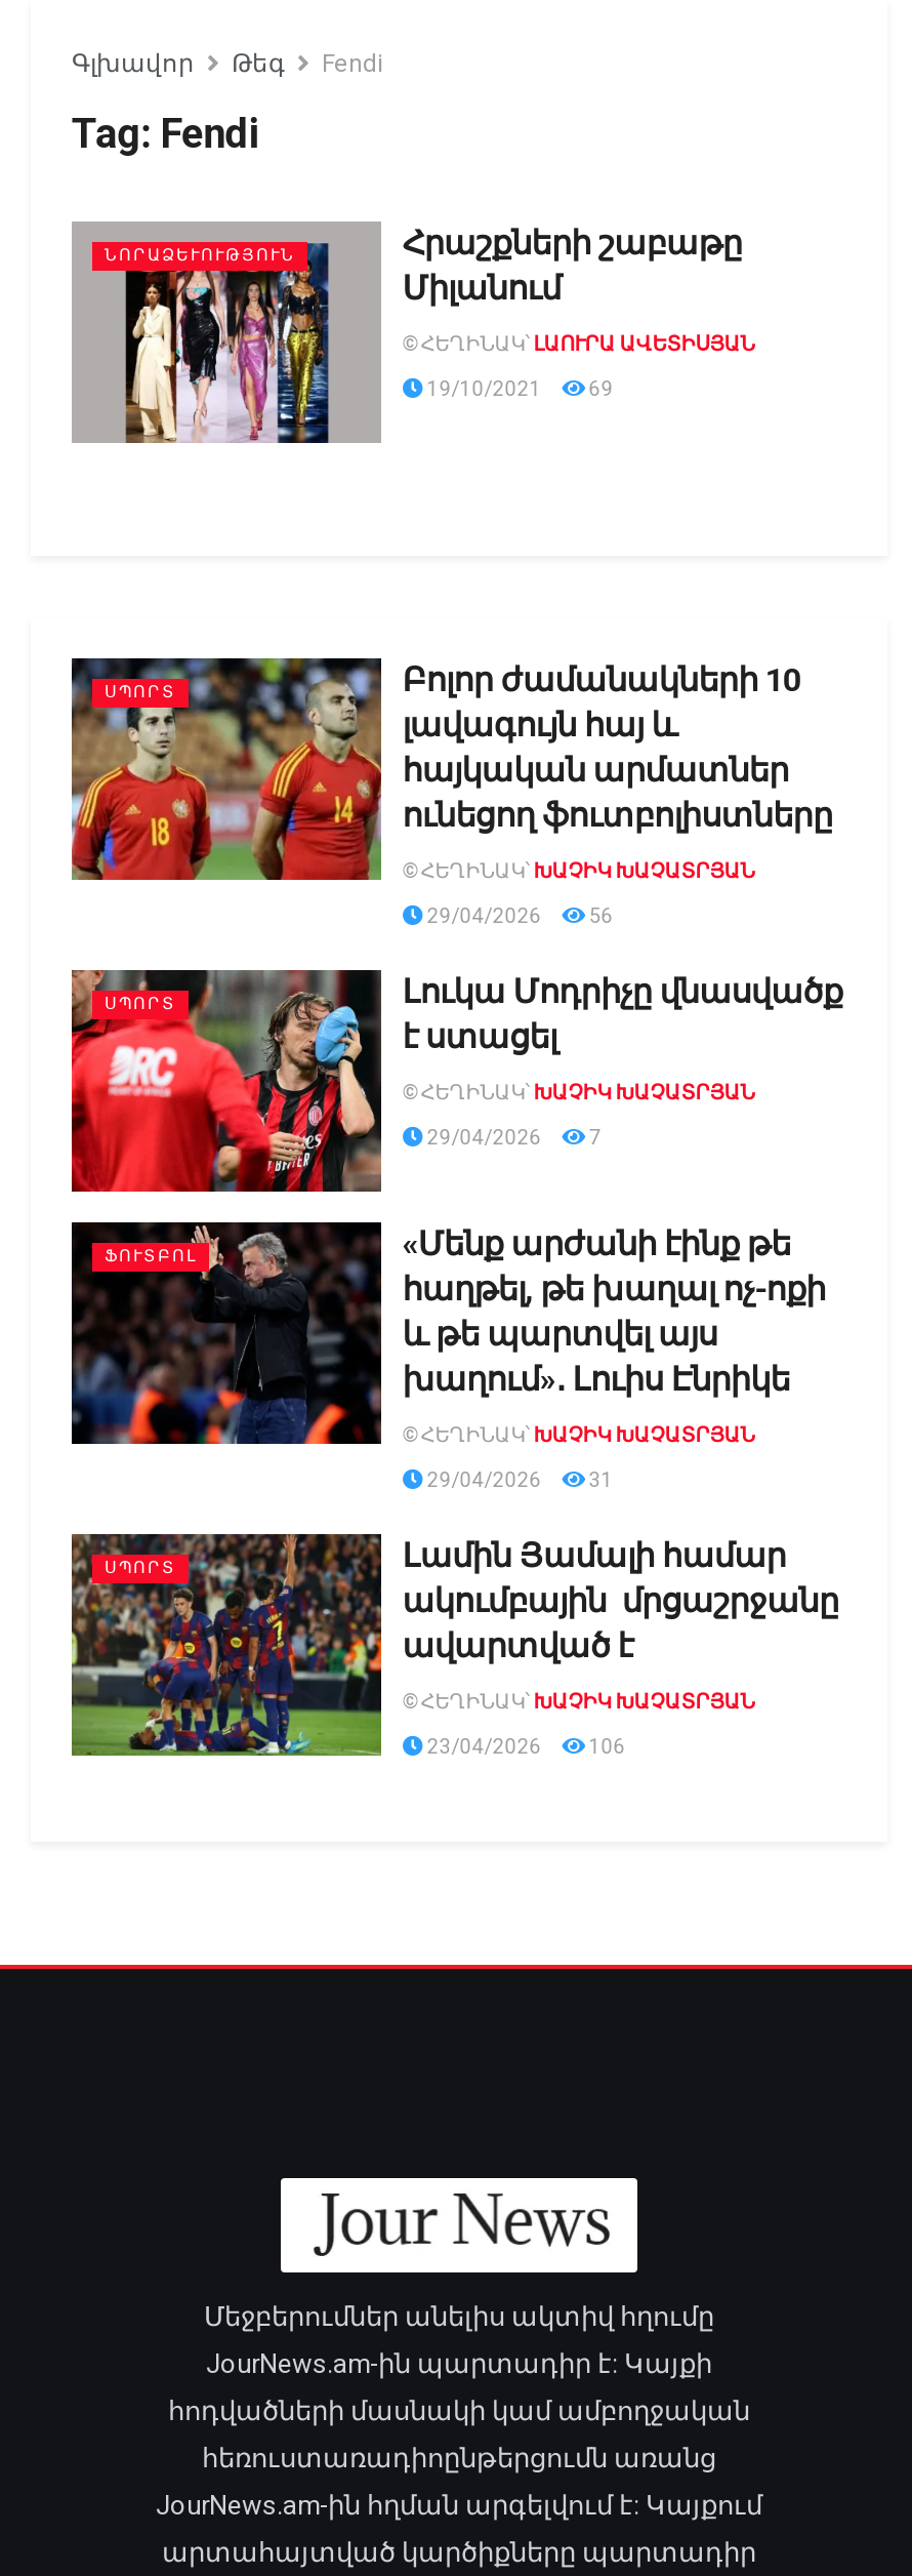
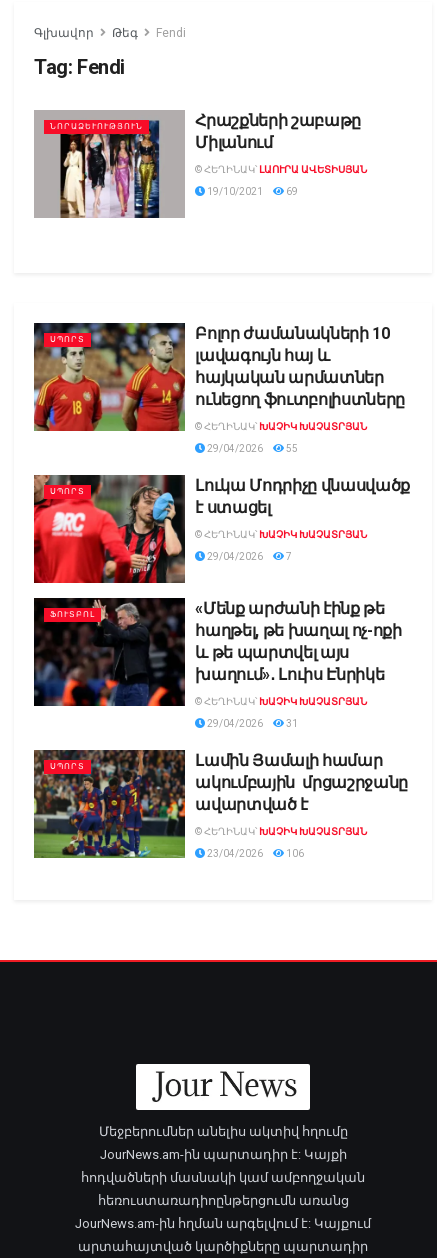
- 29/04/2026 56
+ 29/04/2026 55
